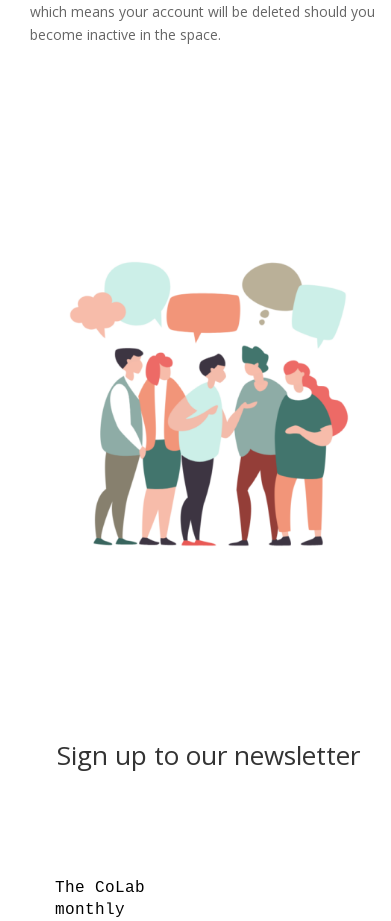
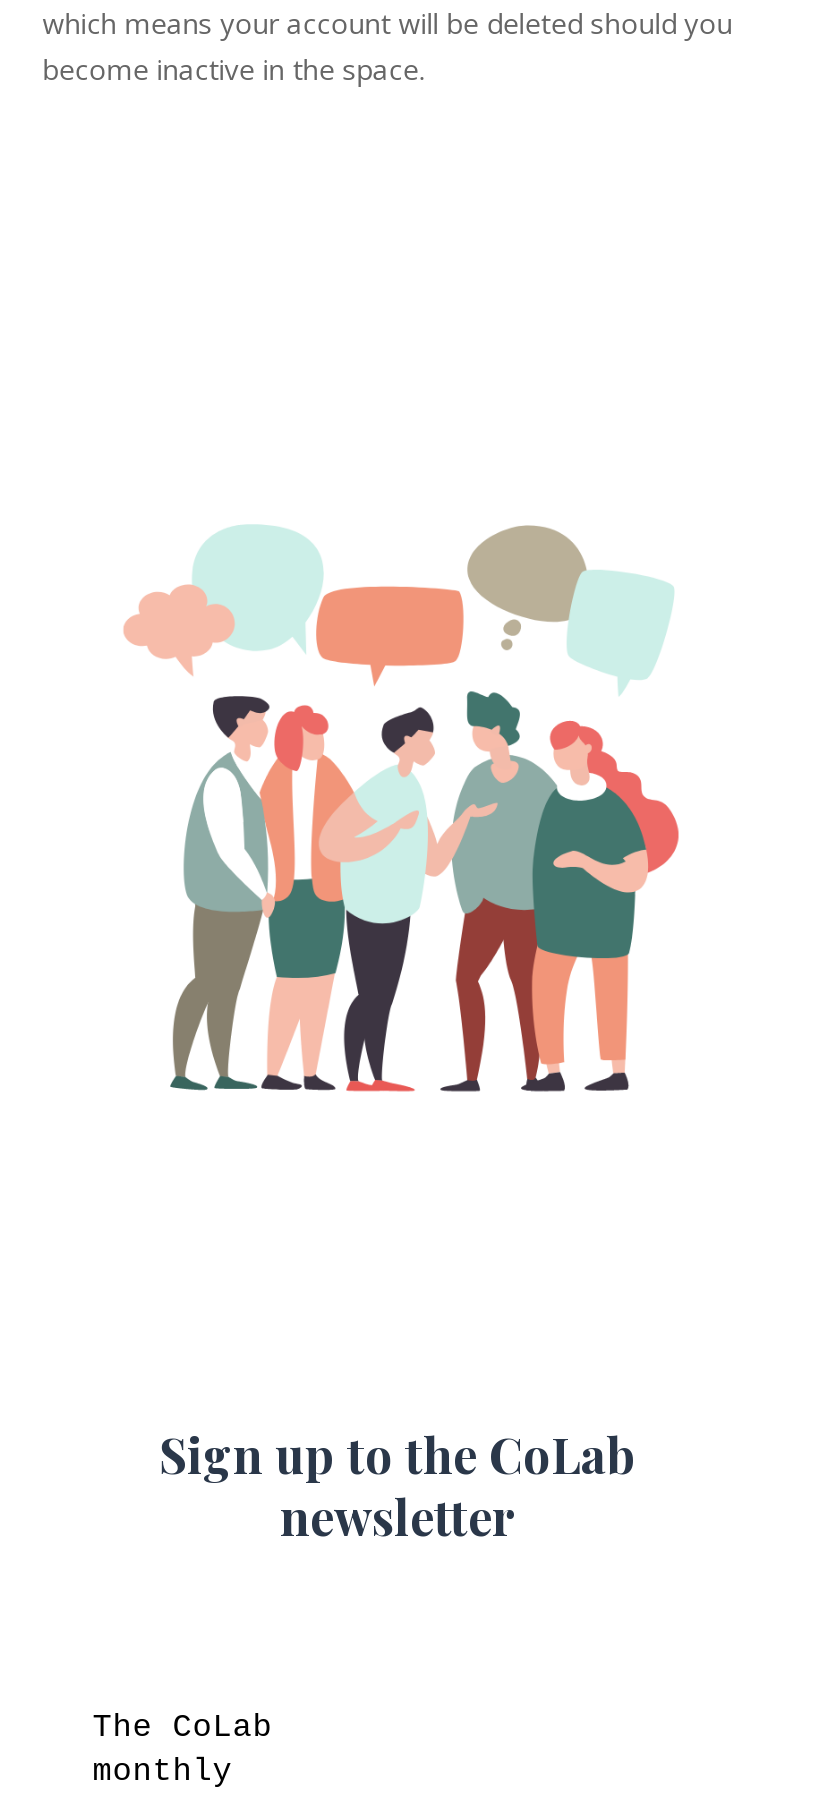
- Sign up to our newsletter
+ Sign up to the CoLab
+ newsletter
